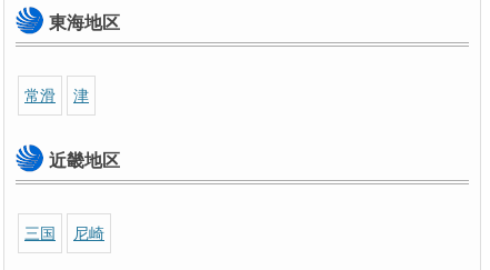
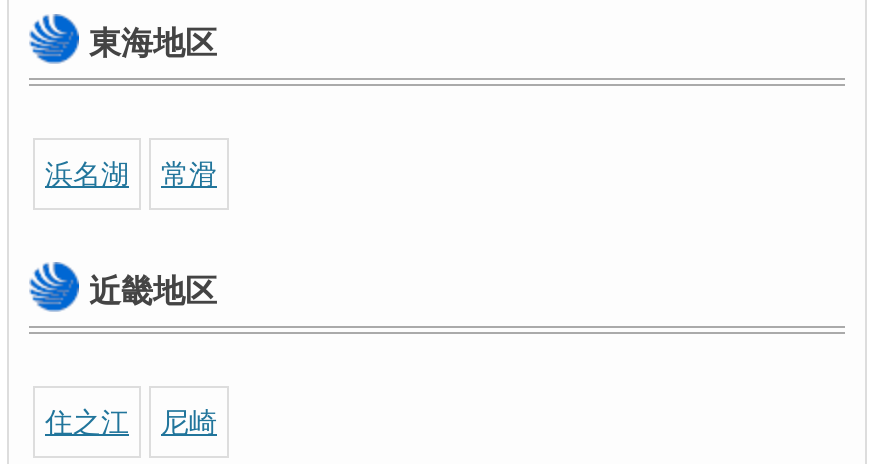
- 津

+ 浜名湖

- 三国
+ 住之江
